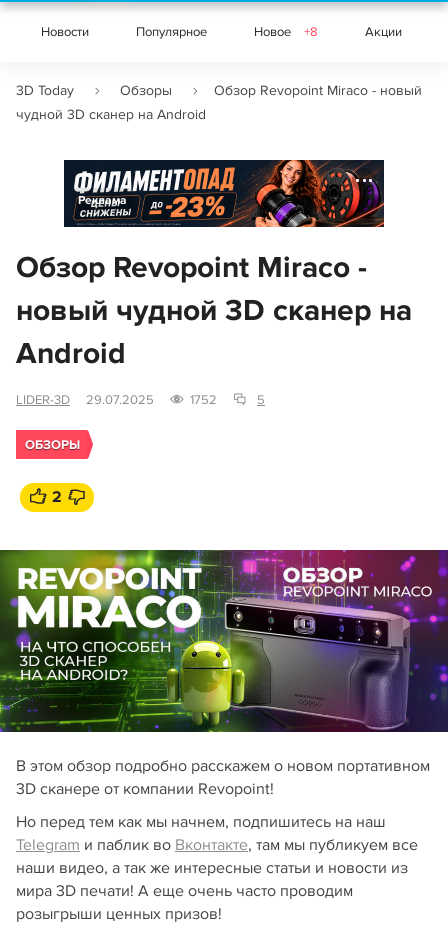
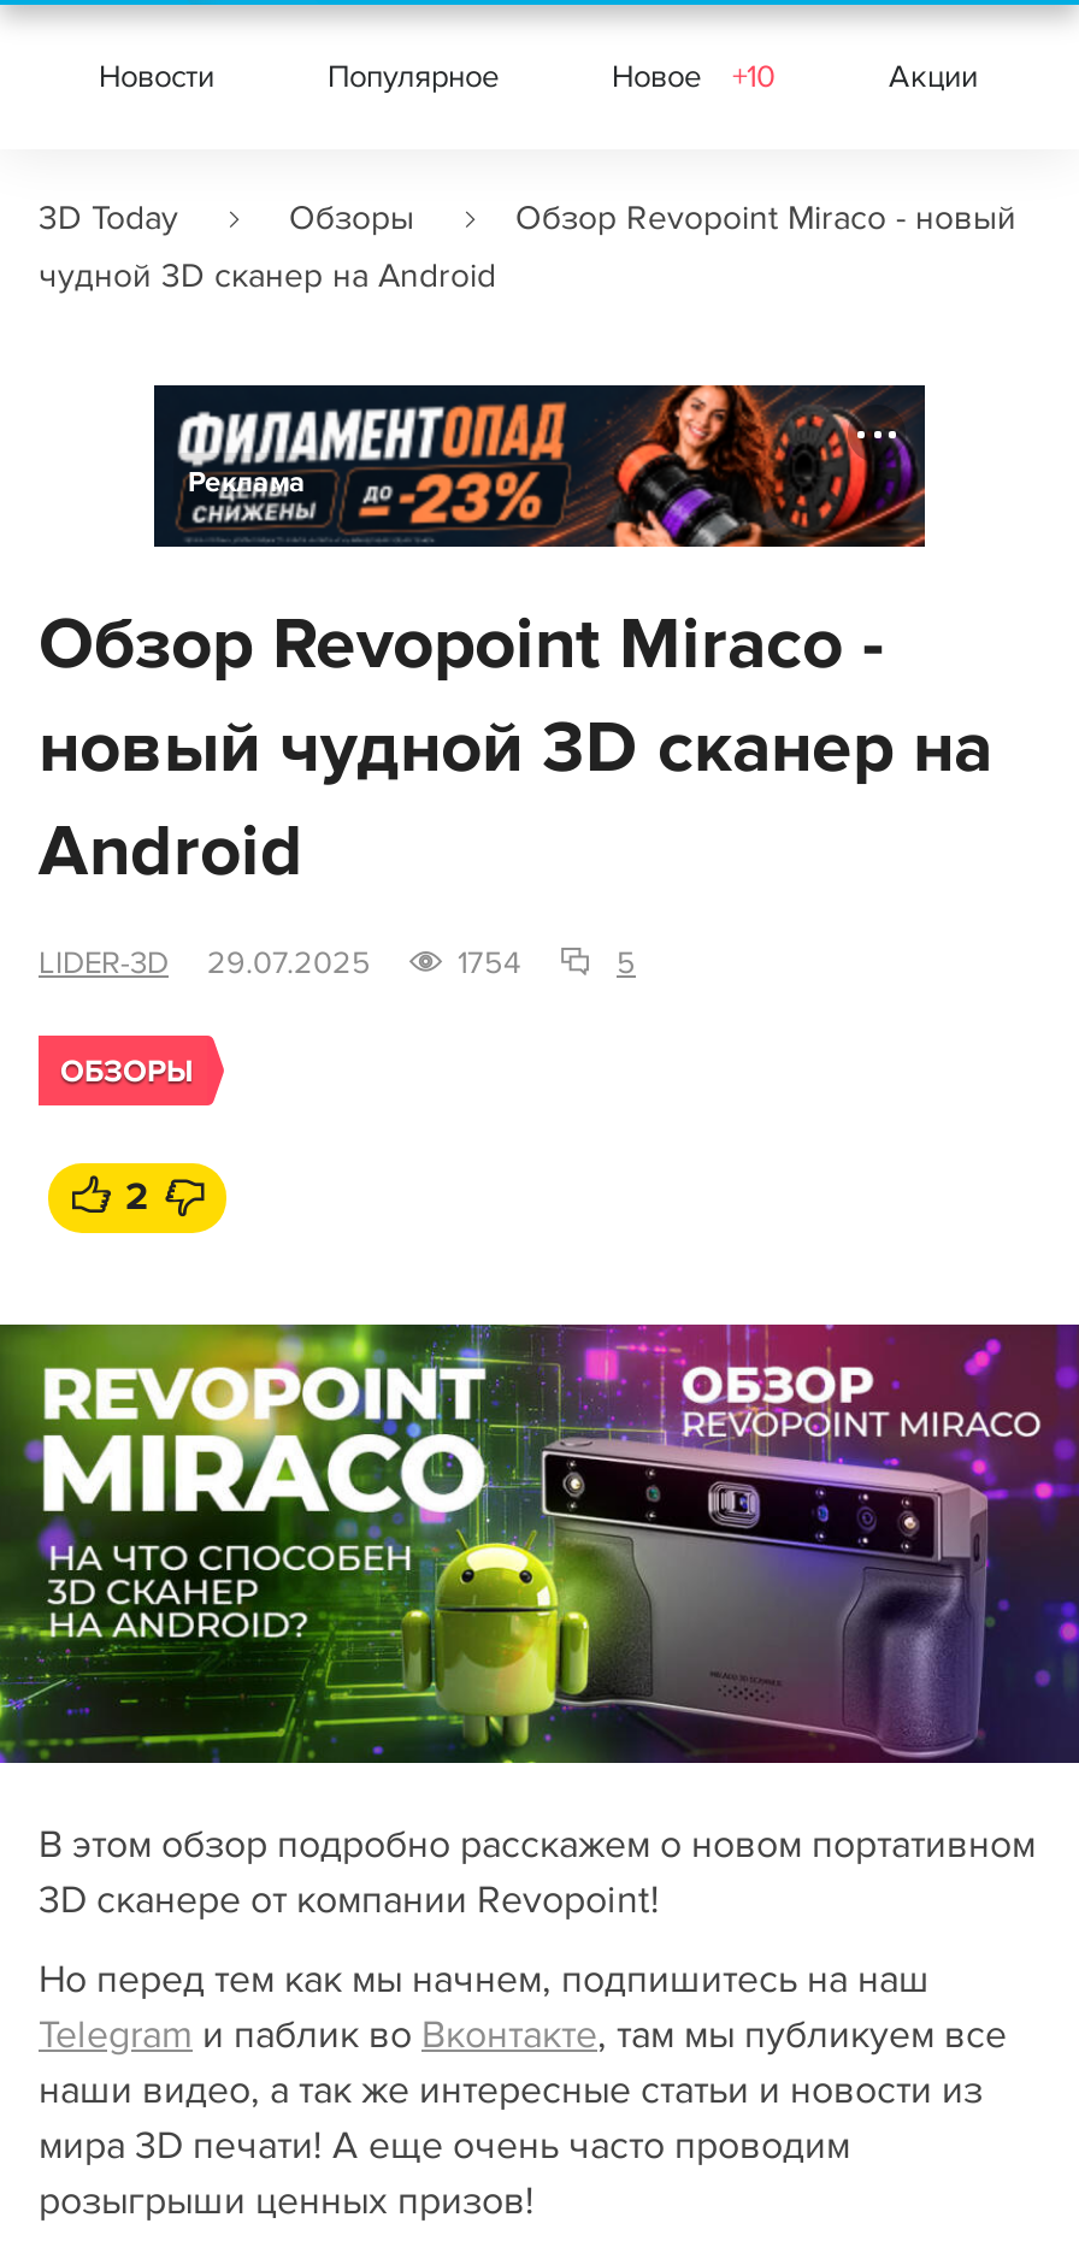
- Новое +8
+ Новое +10

- 1752
+ 1754
